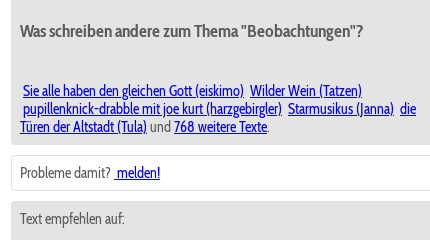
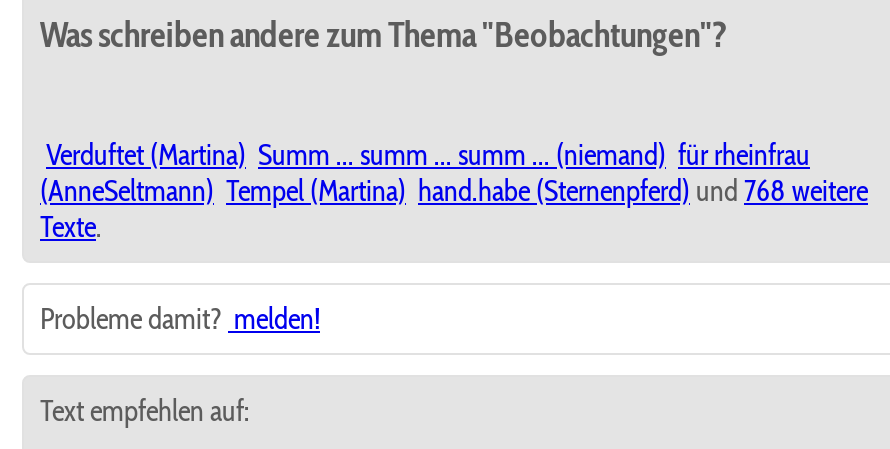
- Sie alle haben den gleichen Gott (eiskimo) Wilder Wein (Tatzen)
- pupillenknick-drabble mit joe kurt (harzgebirgler) Starmusikus (Janna) die
- Türen der Altstadt (Tula) und 768 weitere Texte.
+ Verduftet (Martina) Summ ... summ ... summ ... (niemand) für rheinfrau
+ (AnneSeltmann) Tempel (Martina) hand.habe (Sternenpferd) und 768 weitere
+ Texte.
